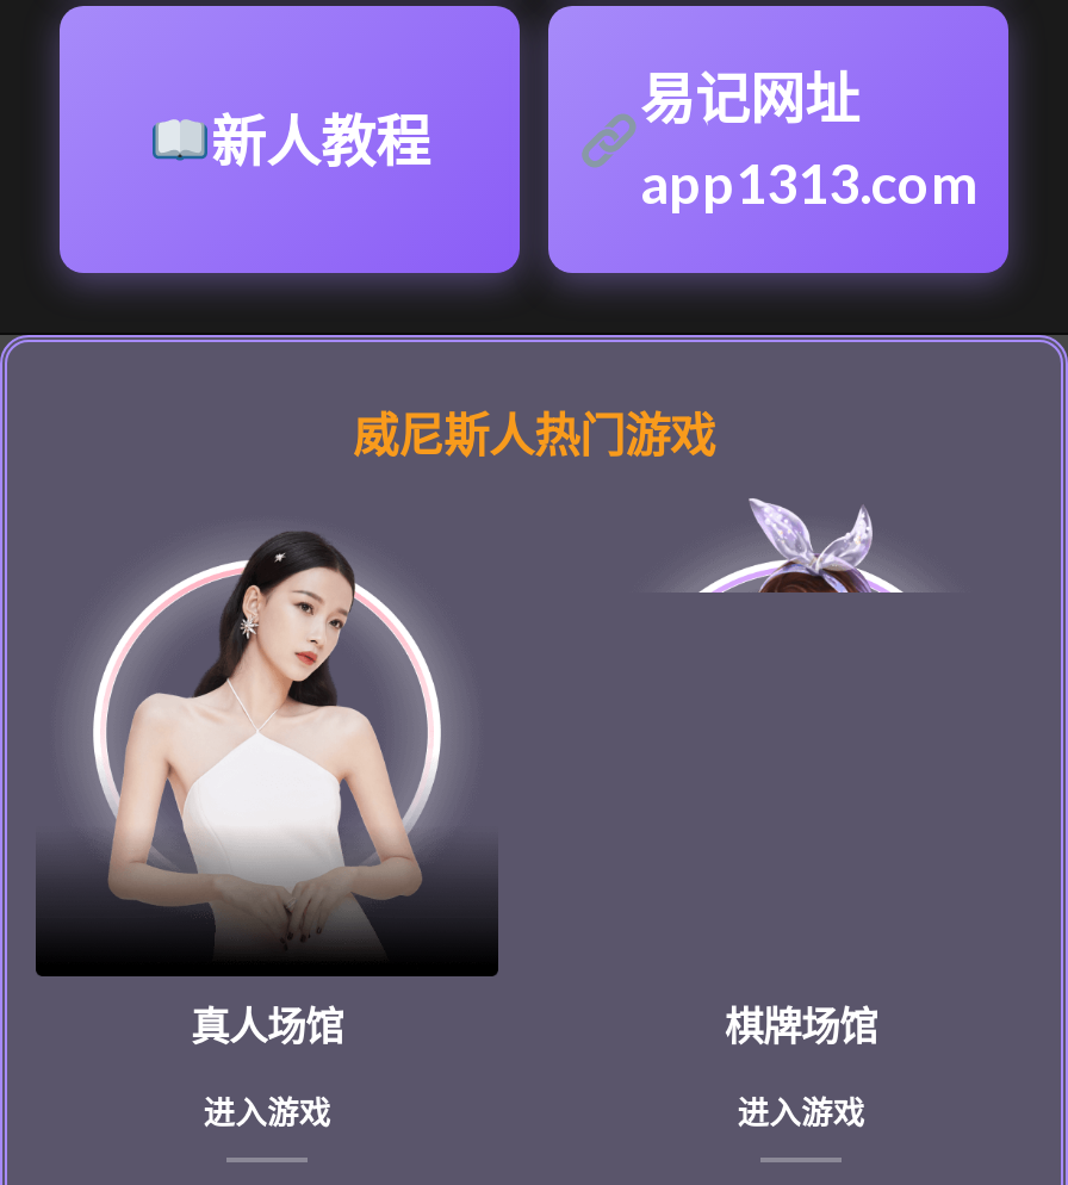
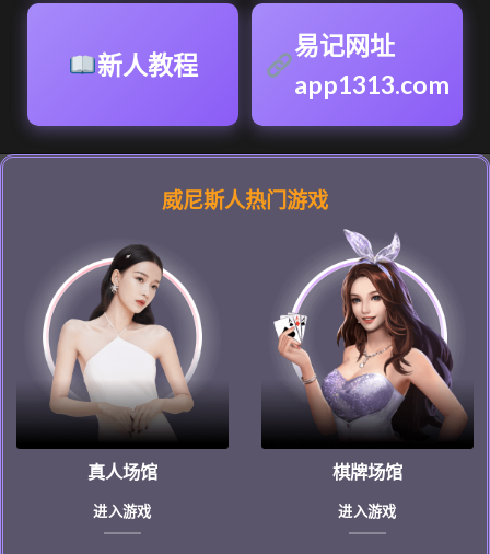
+ [image]
